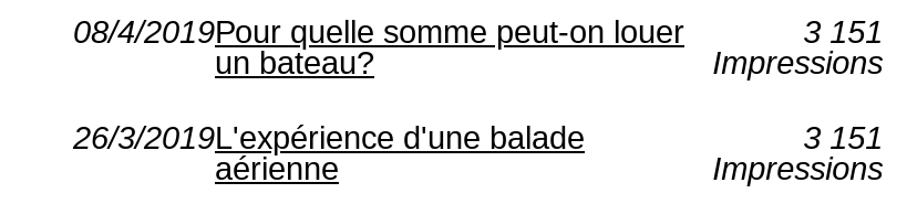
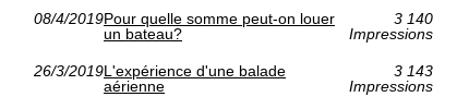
- 3 151
+ 3 140

- 3 151
+ 3 143
